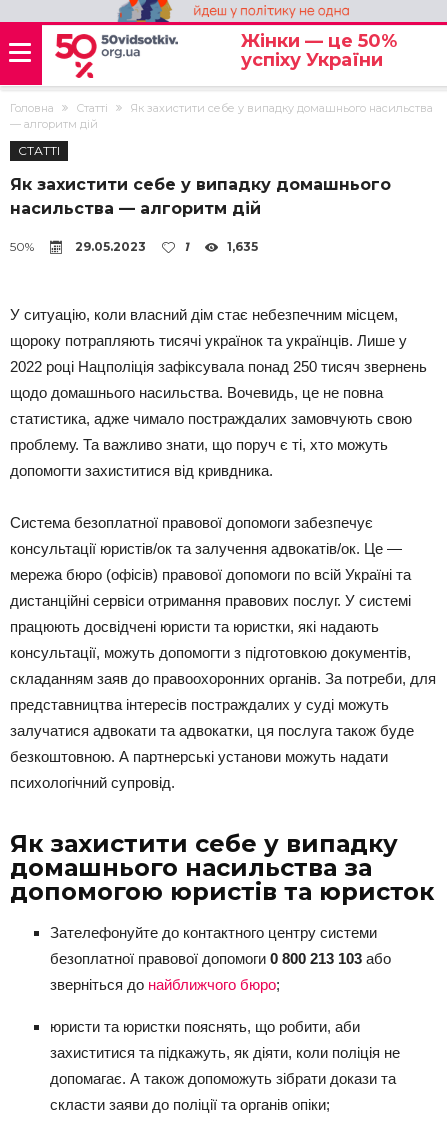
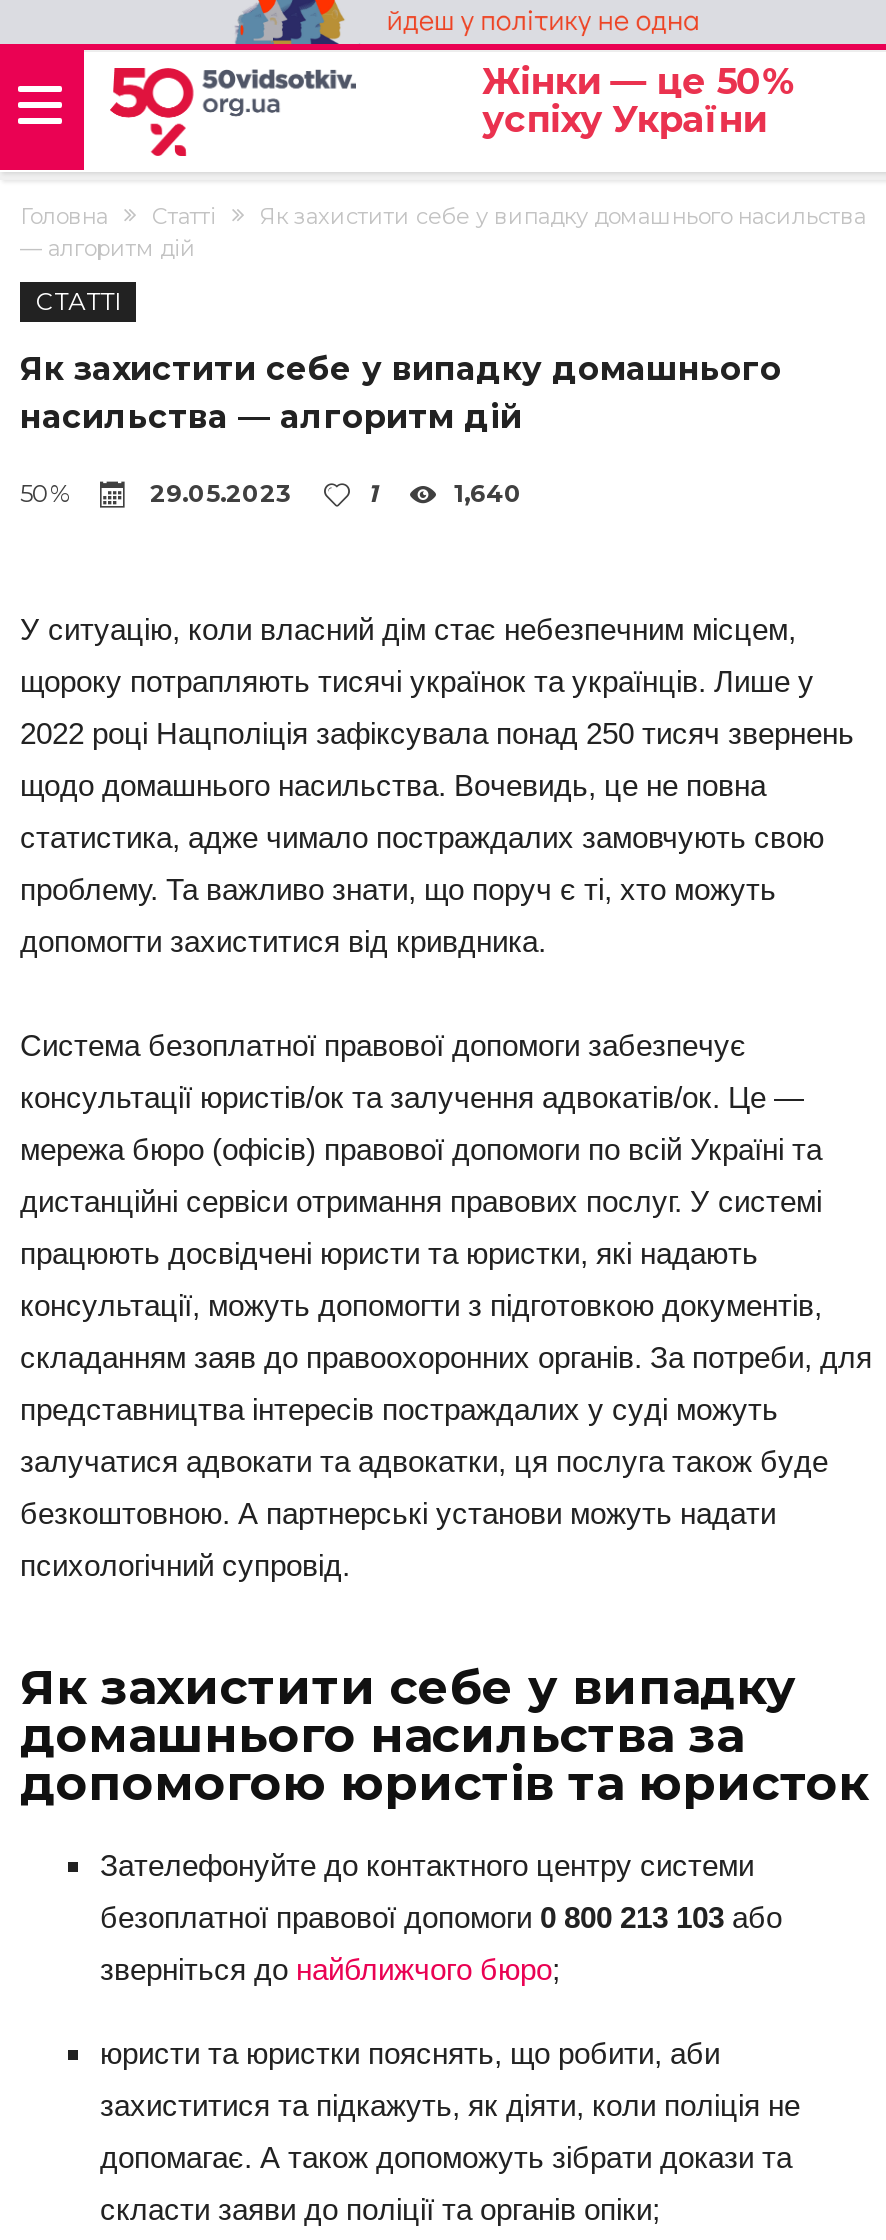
- 1,635
+ 1,640
